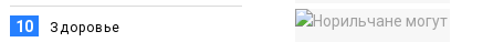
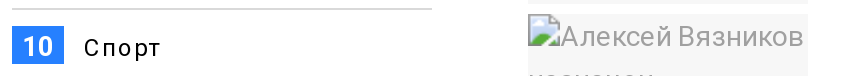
- Здоровье
+ Спорт
